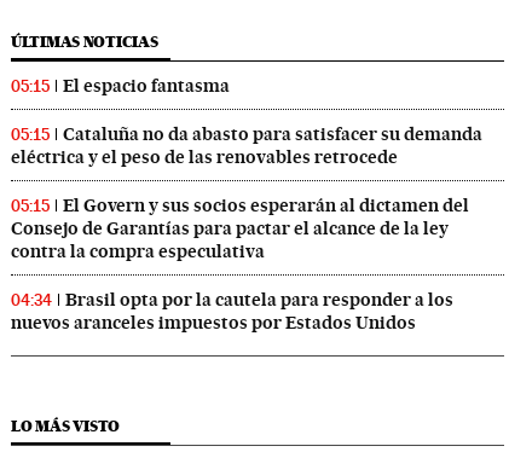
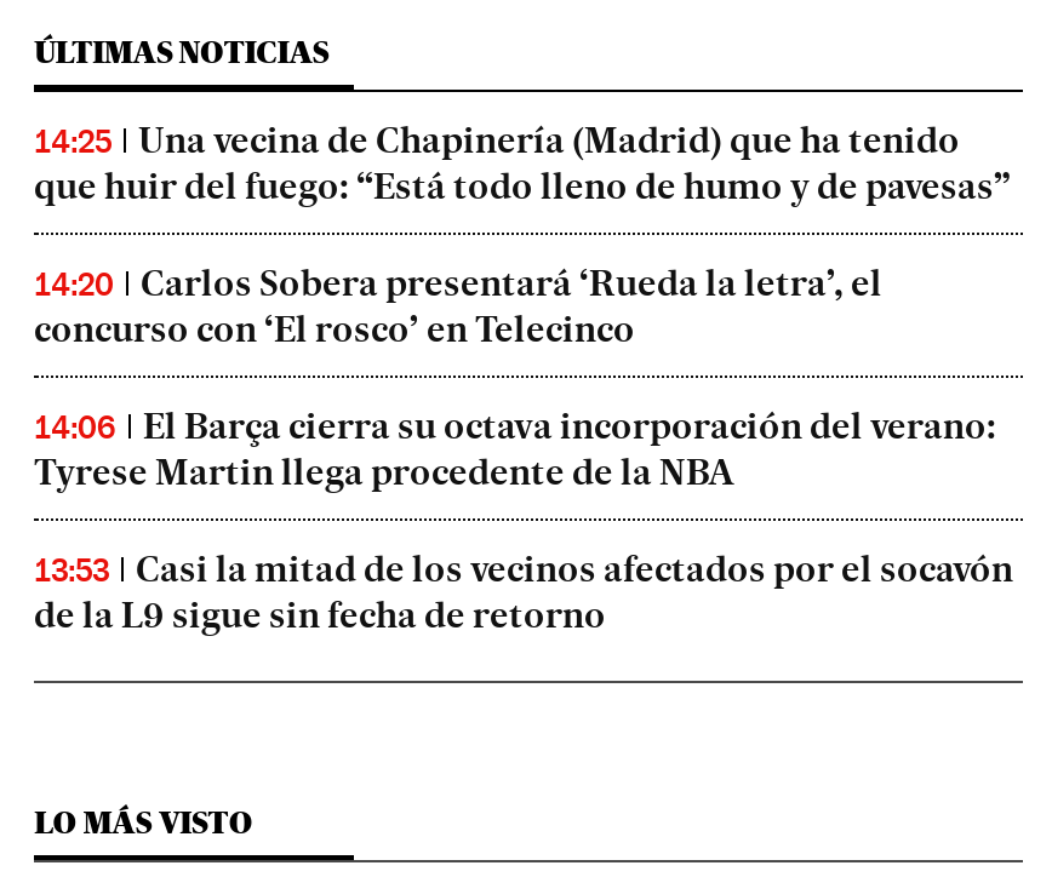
- 05:15
- El espacio fantasma
+ 14:25
+ Una vecina de Chapinería (Madrid) que ha tenido
+ que huir del fuego: “Está todo lleno de humo y de pavesas”

- 05:15
- Cataluña no da abasto para satisfacer su demanda
- eléctrica y el peso de las renovables retrocede
+ 14:20
+ Carlos Sobera presentará ‘Rueda la letra’, el
+ concurso con ‘El rosco’ en Telecinco

- 05:15
- El Govern y sus socios esperarán al dictamen del
- Consejo de Garantías para pactar el alcance de la ley
- contra la compra especulativa
+ 14:06
+ El Barça cierra su octava incorporación del verano:
+ Tyrese Martin llega procedente de la NBA

- 04:34
- Brasil opta por la cautela para responder a los
- nuevos aranceles impuestos por Estados Unidos
+ 13:53
+ Casi la mitad de los vecinos afectados por el socavón
+ de la L9 sigue sin fecha de retorno
